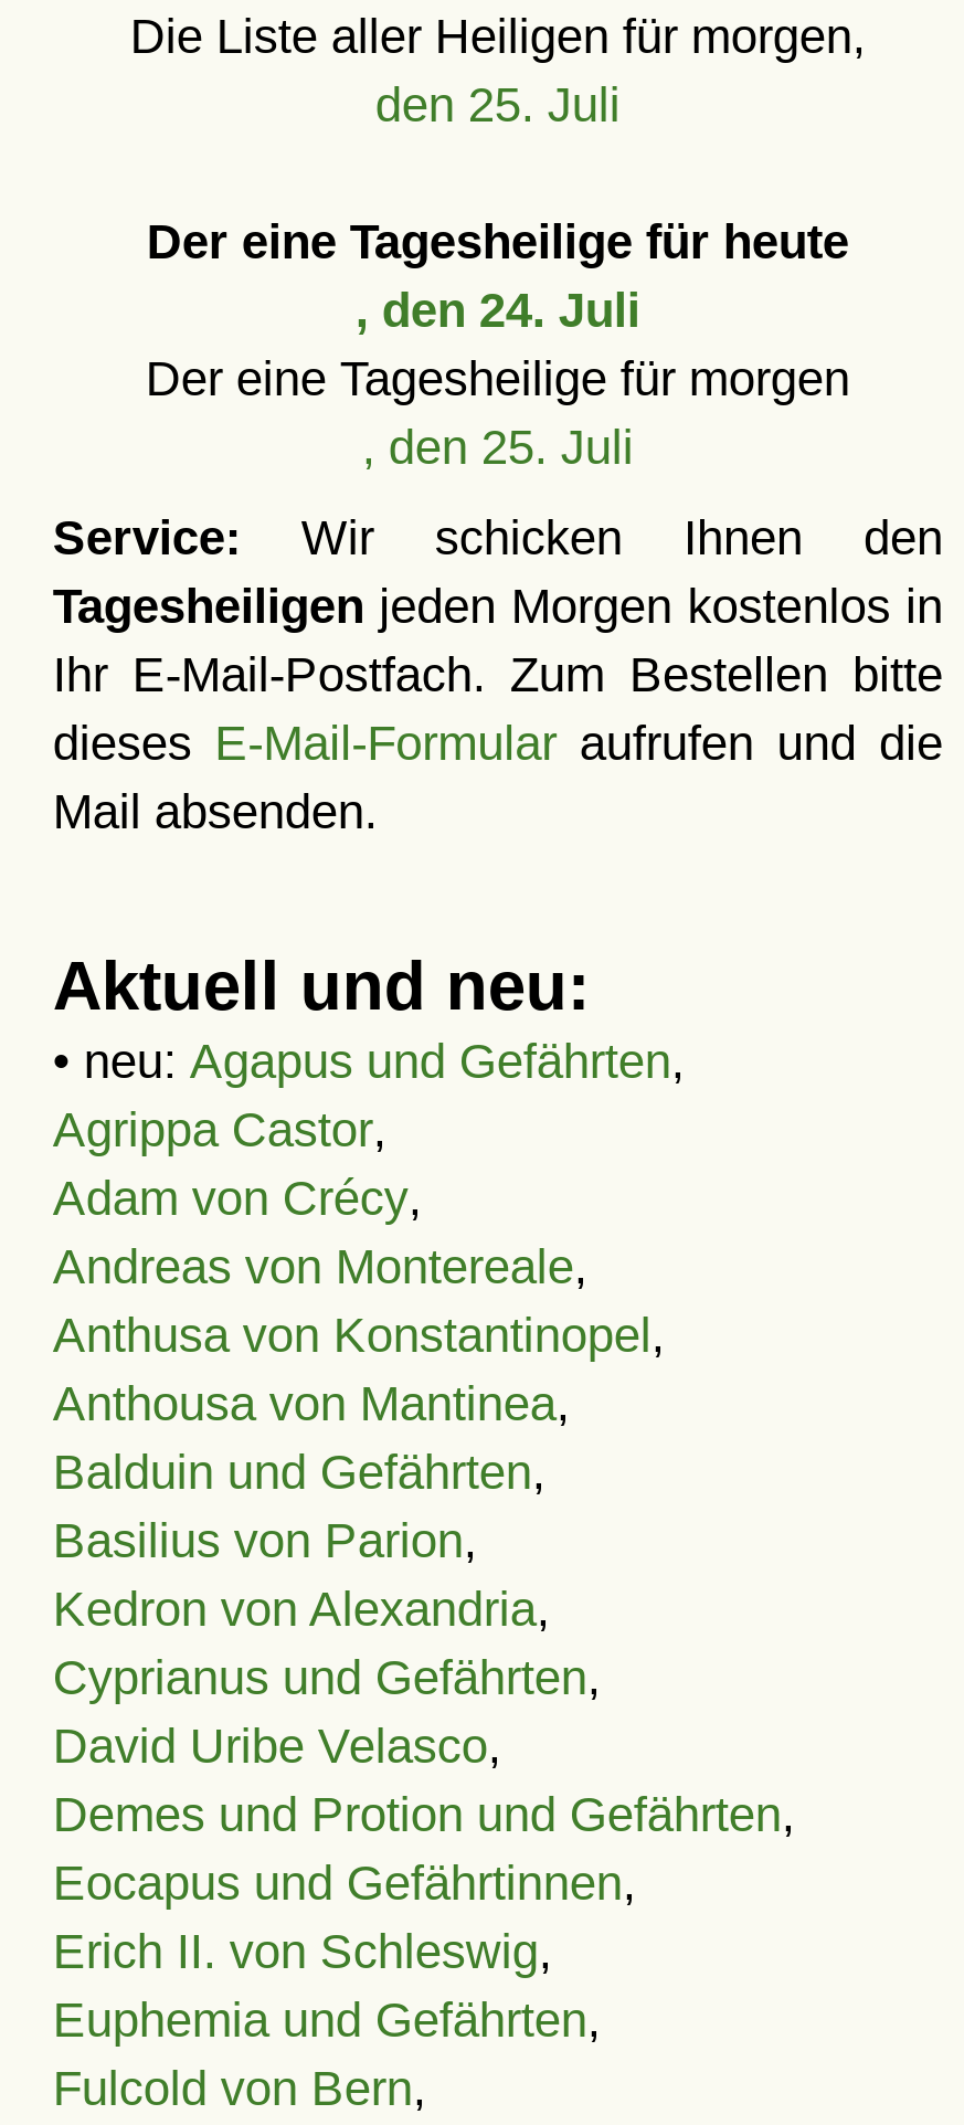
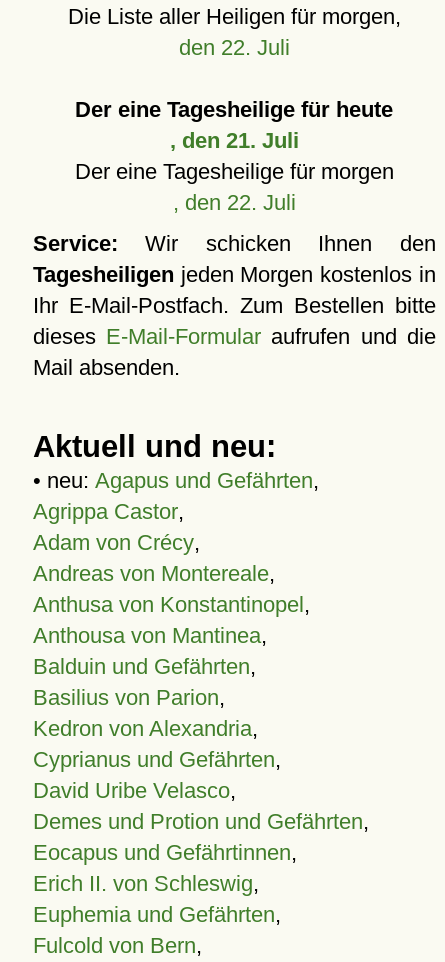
- den 25. Juli
+ den 22. Juli

- , den 24. Juli
+ , den 21. Juli

- , den 25. Juli
+ , den 22. Juli
